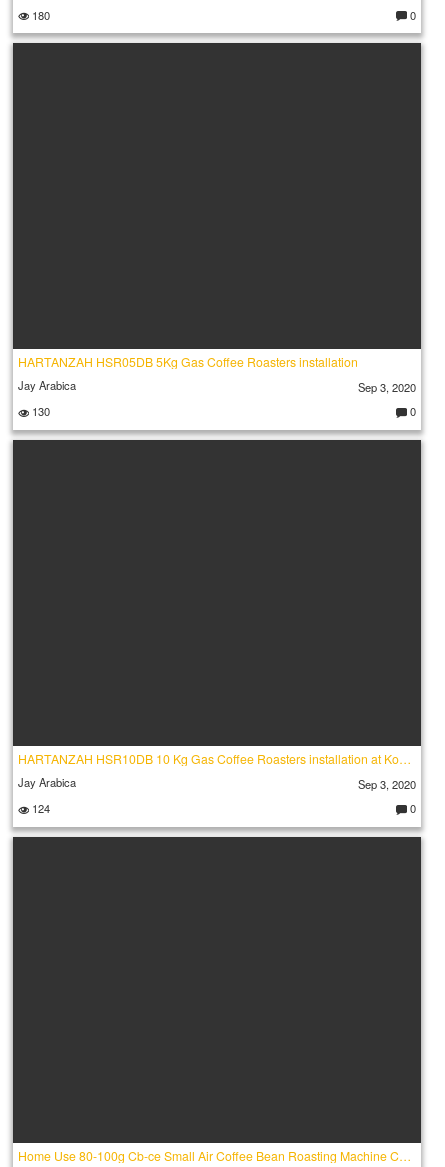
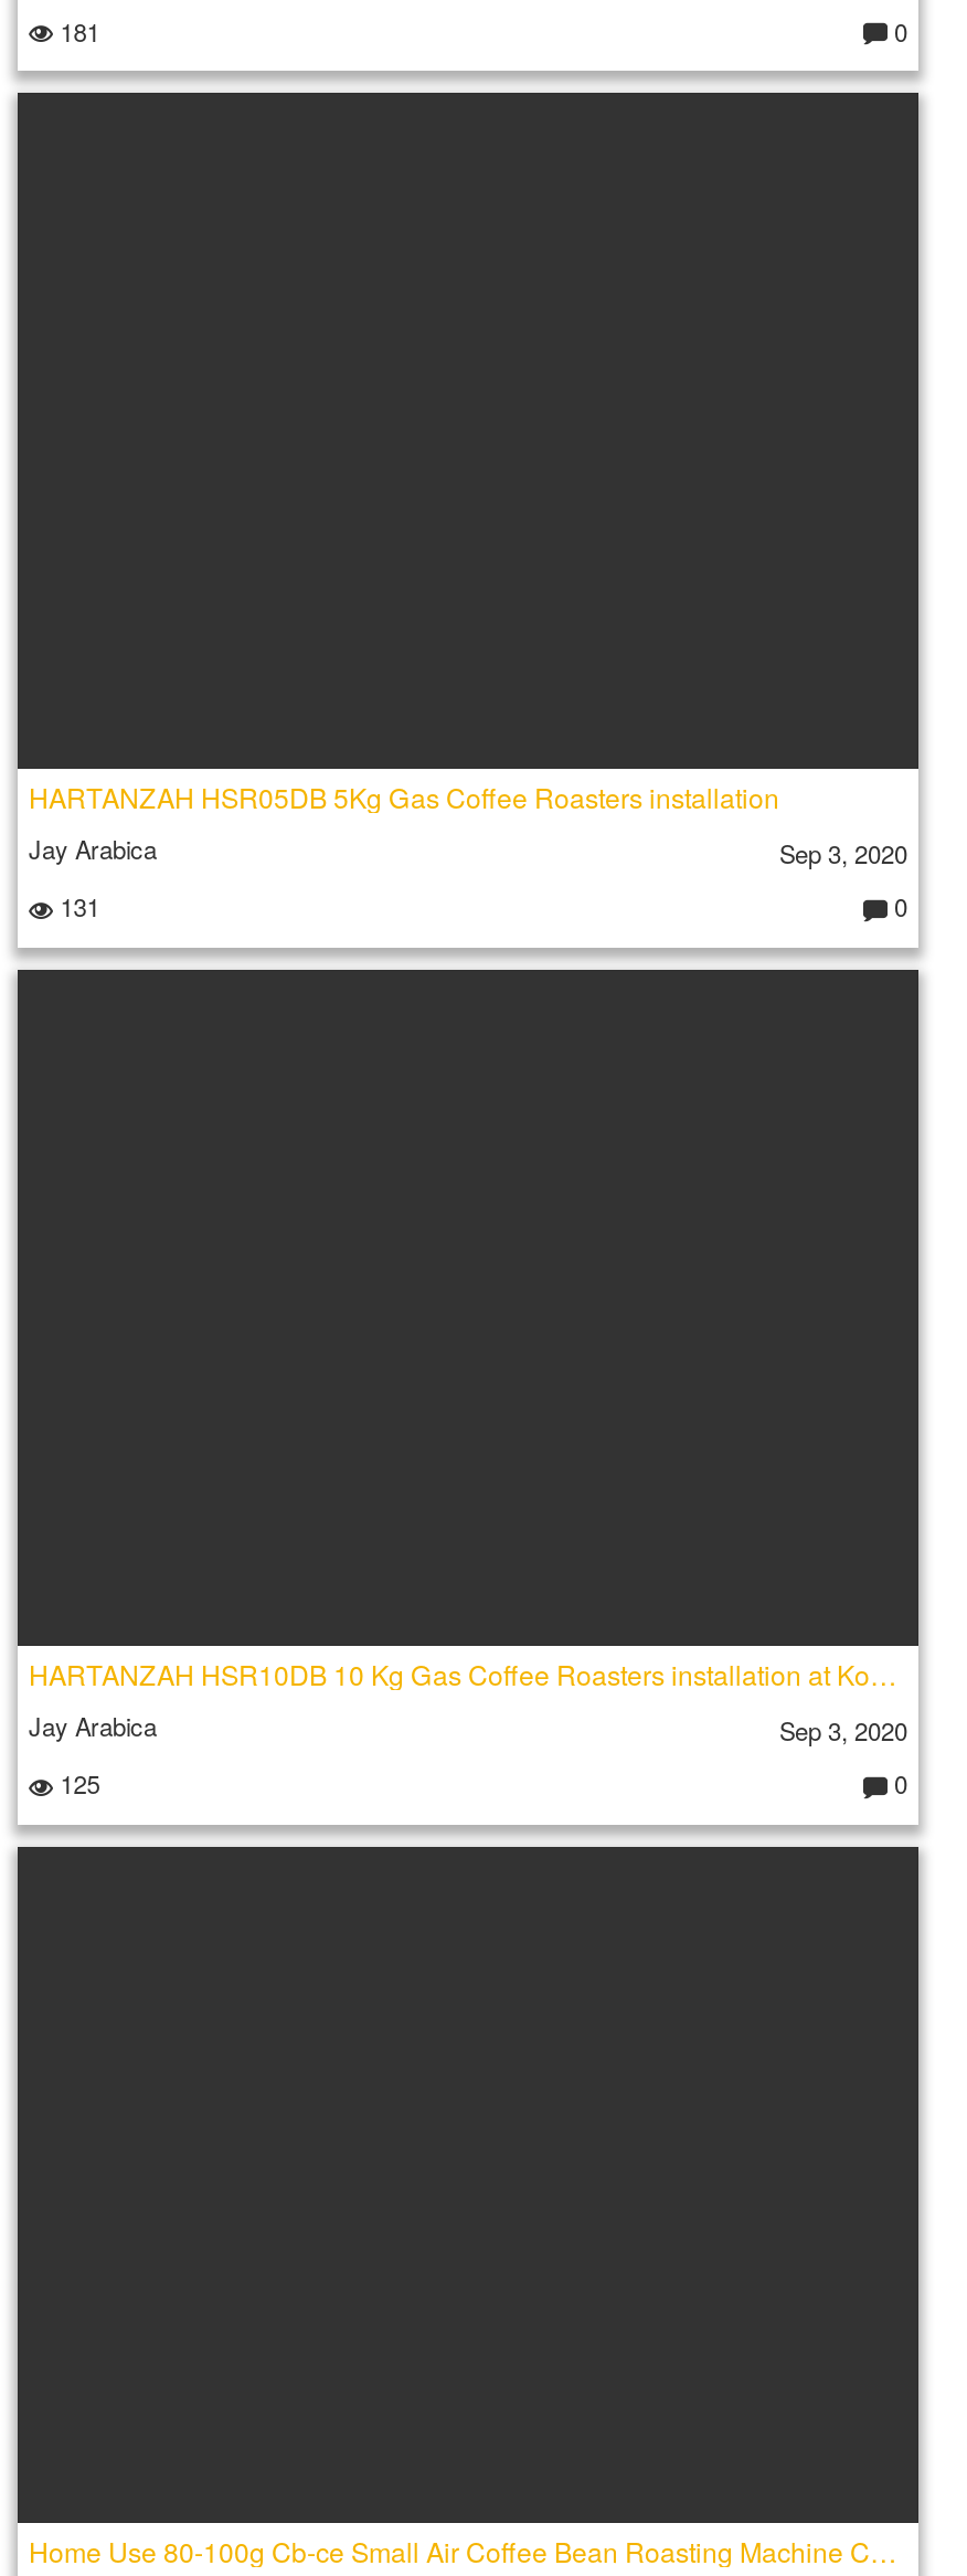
- 180
+ 181

- 130
+ 131

- 124
+ 125
